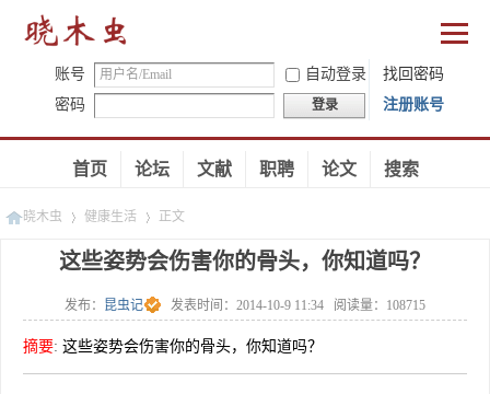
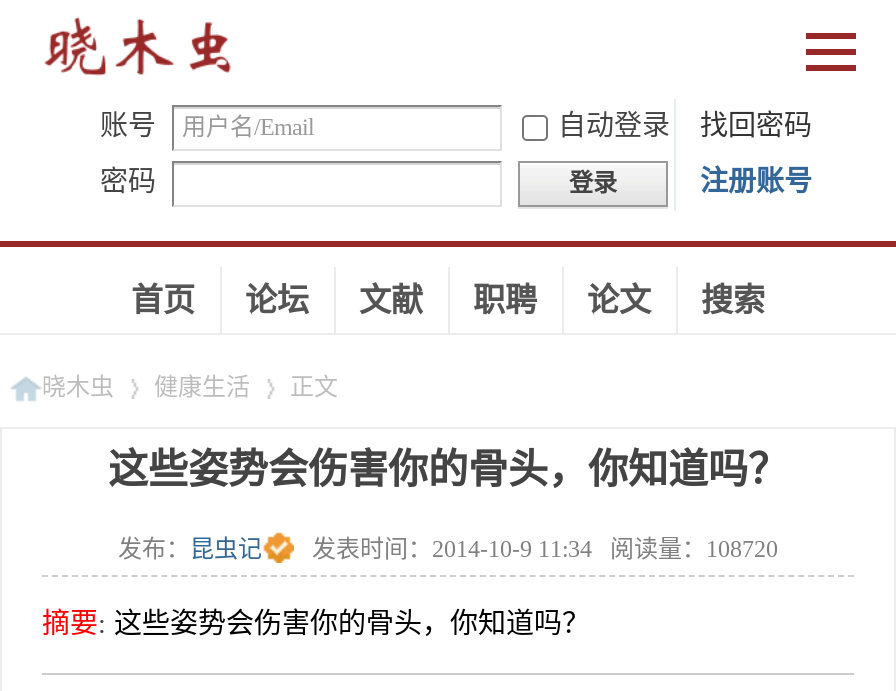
- 阅读量：108715
+ 阅读量：108720
